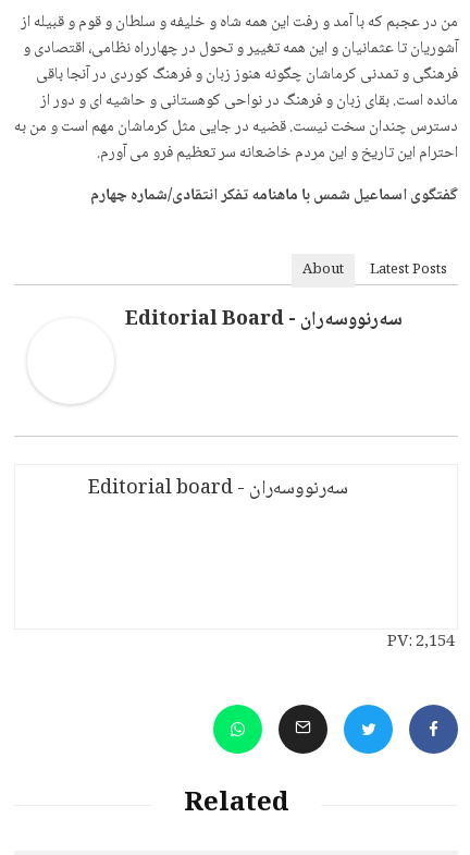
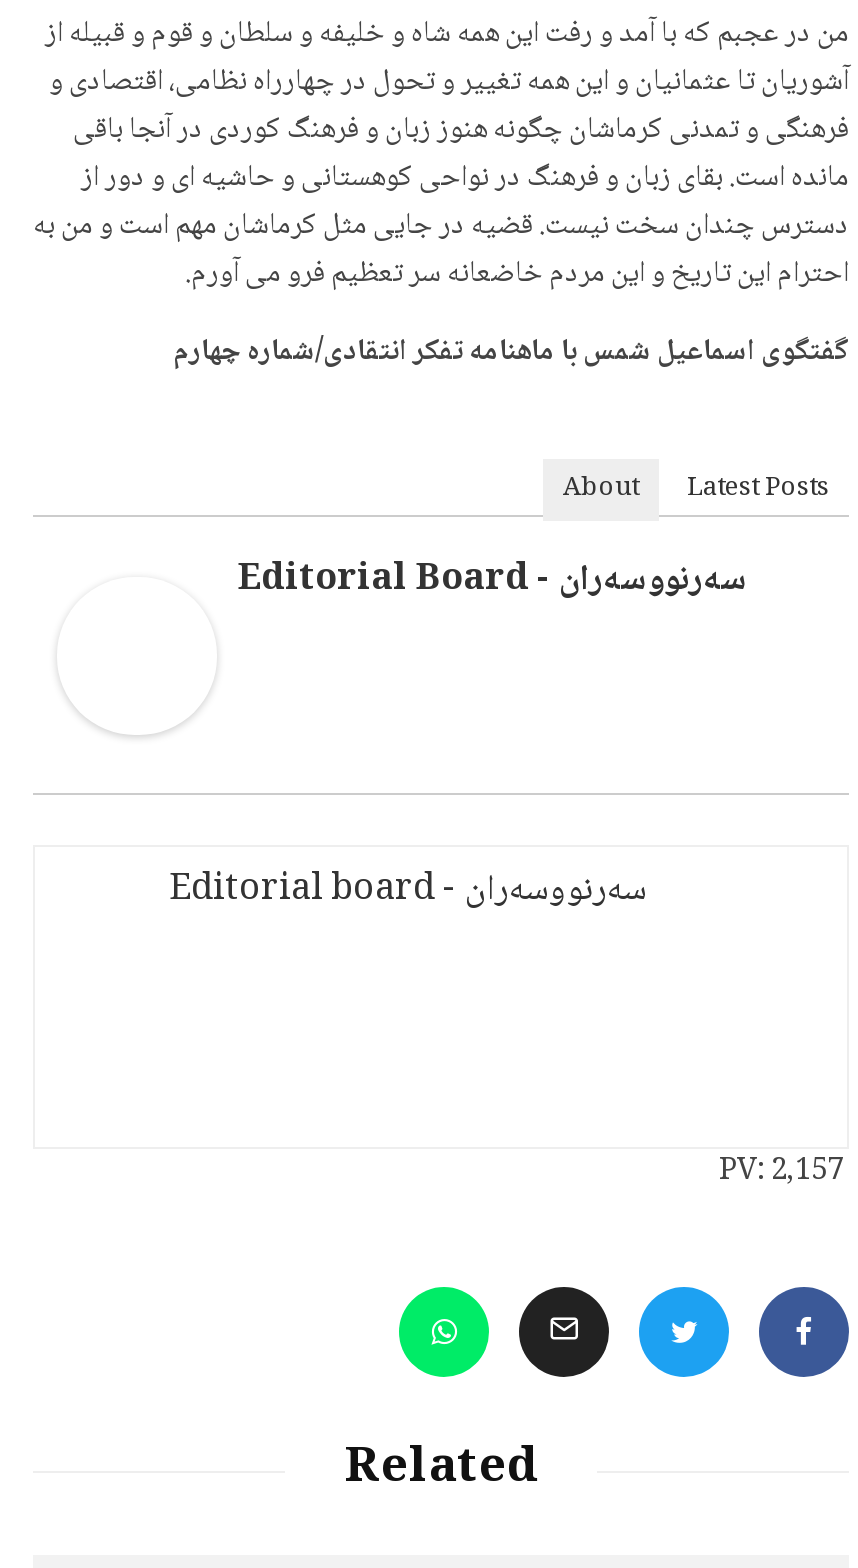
- PV: 2,154
+ PV: 2,157
